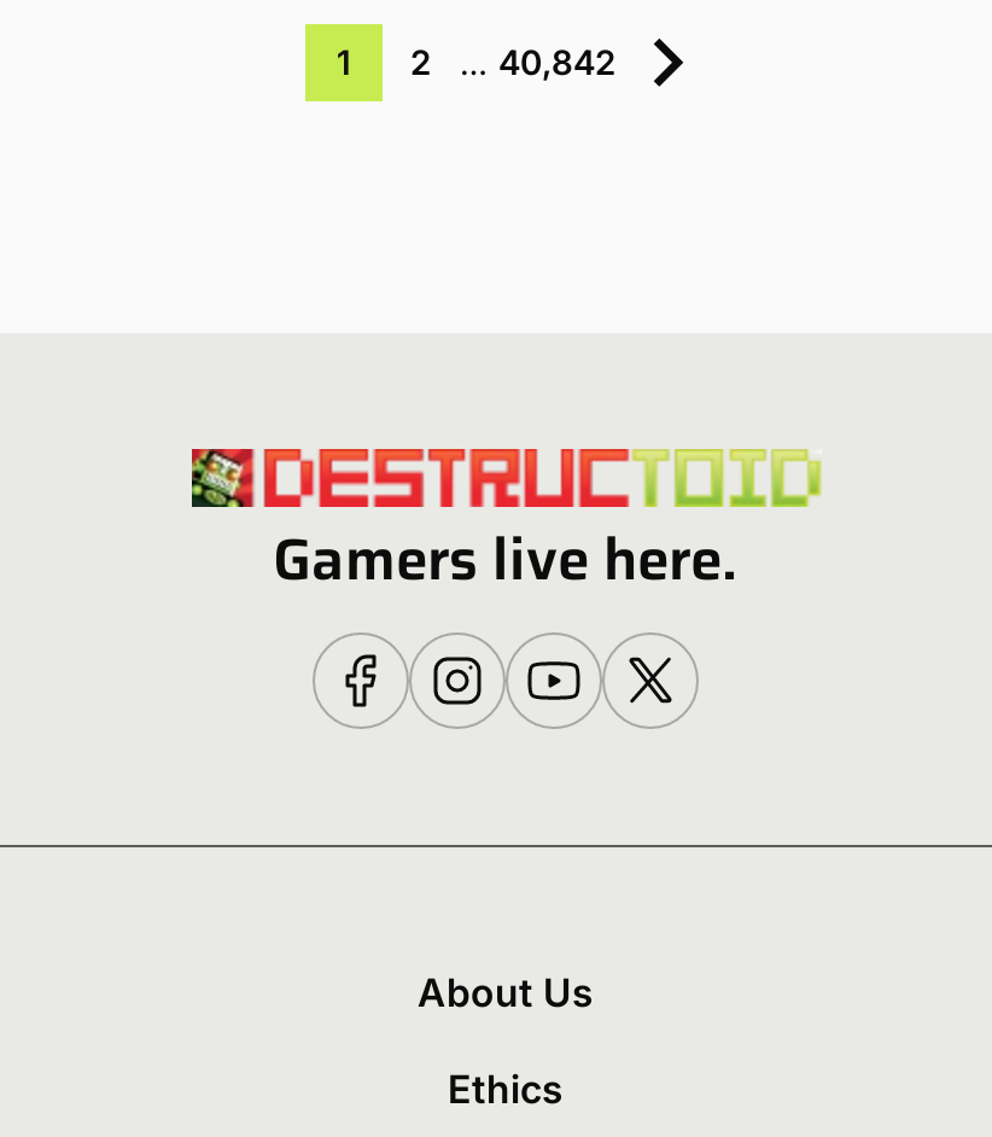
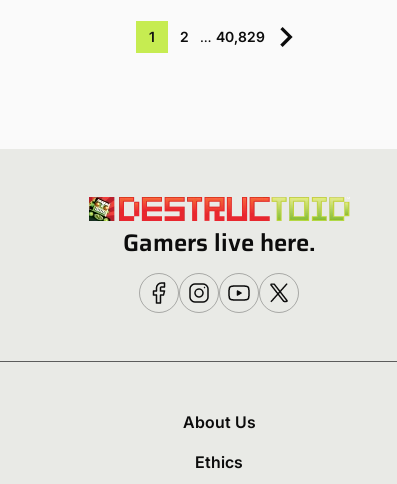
- 1 2 … 40,842
+ 1 2 … 40,829
